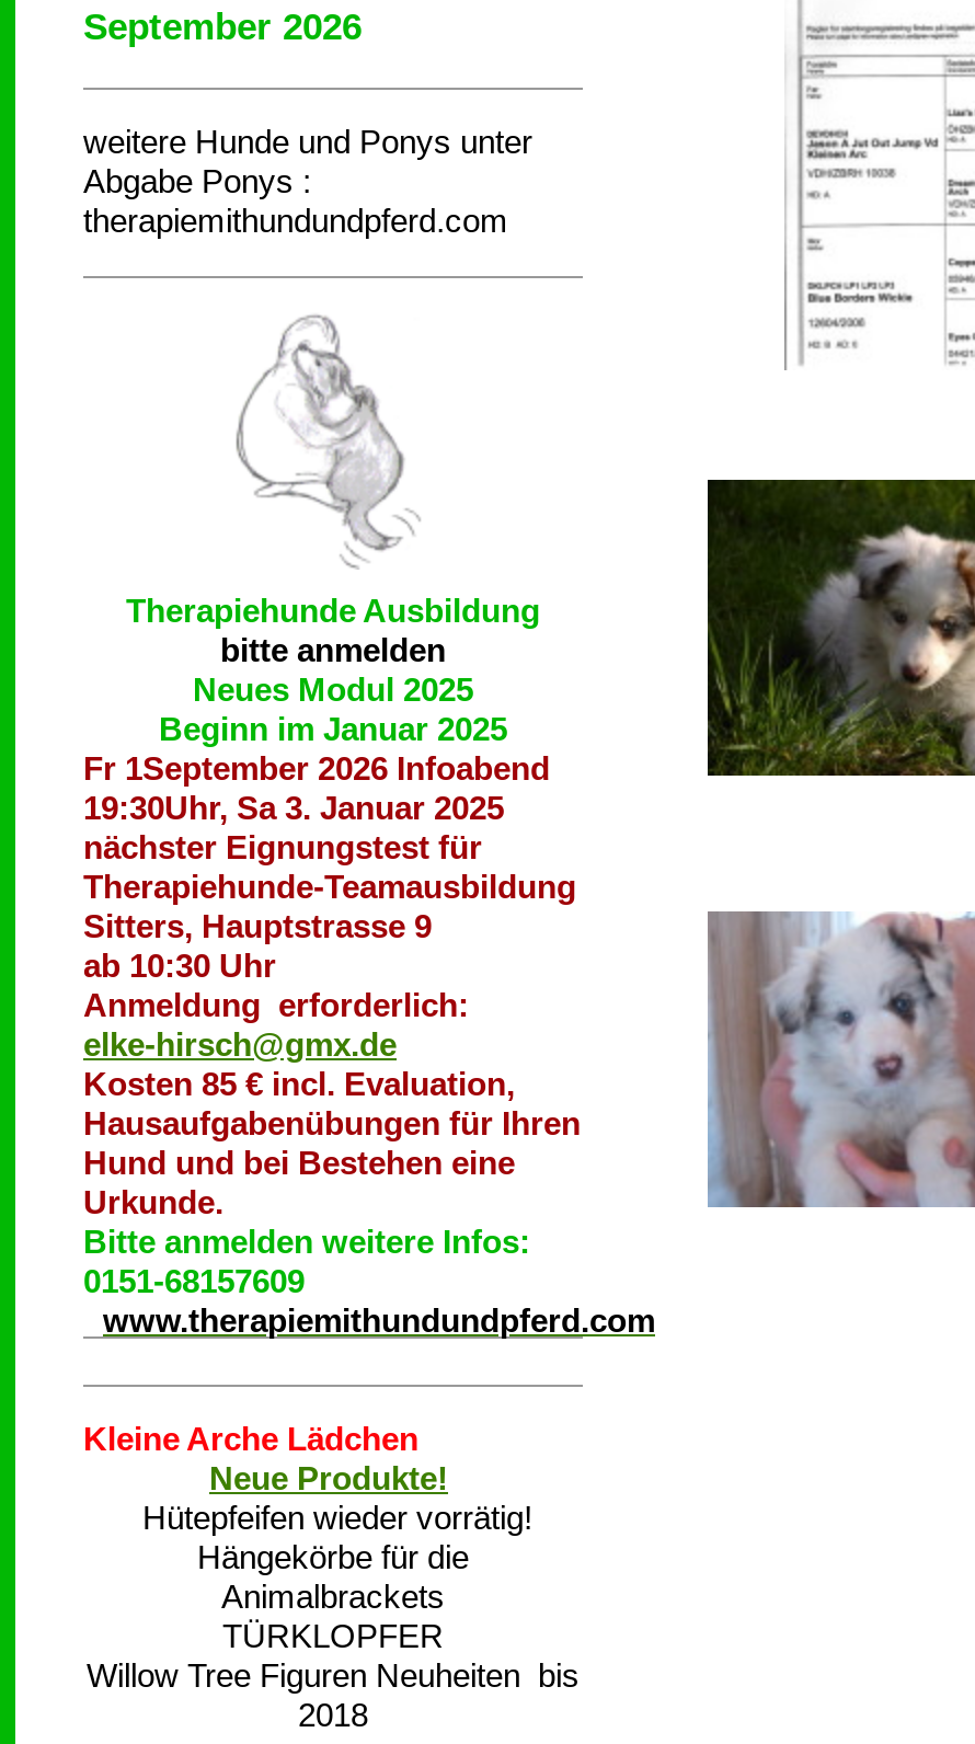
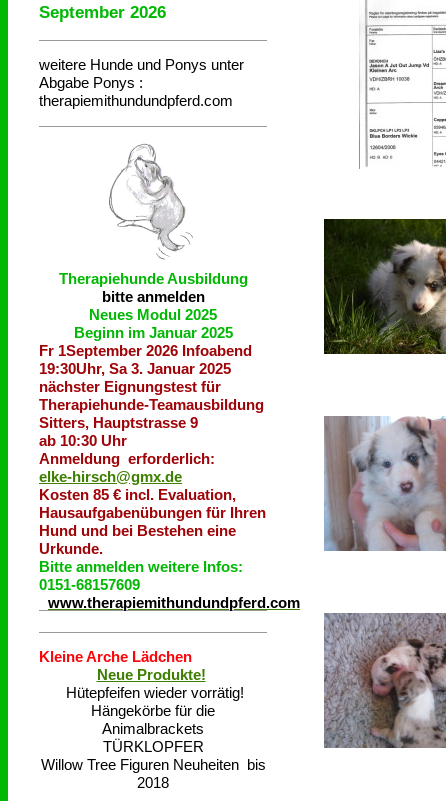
+ [image]
